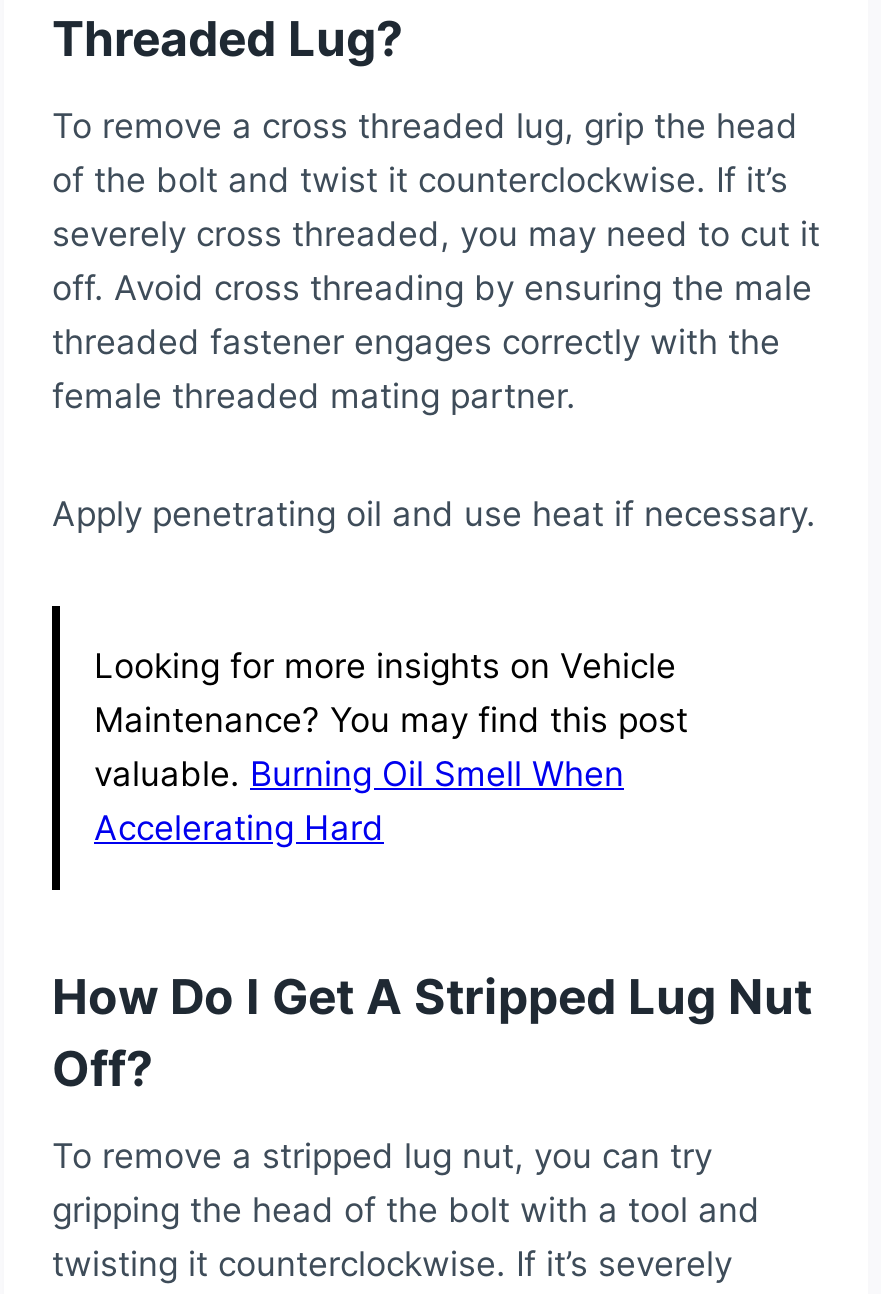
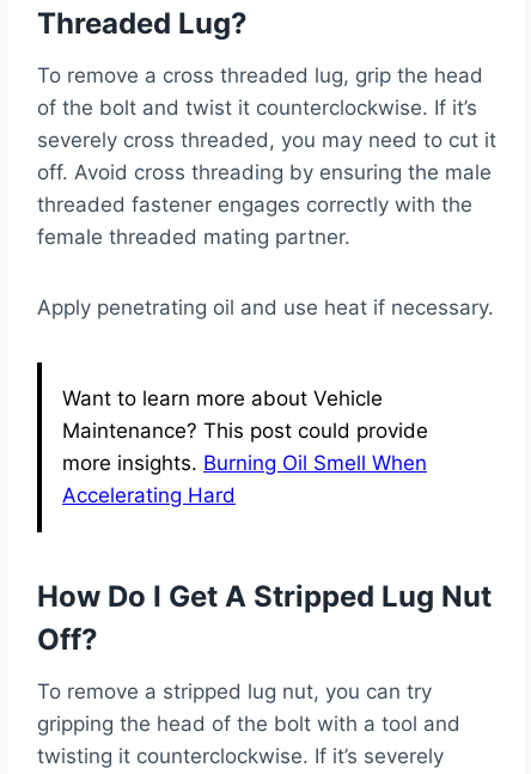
- Looking for more insights on Vehicle
- Maintenance? You may find this post
- valuable. Burning Oil Smell When
+ Want to learn more about Vehicle
+ Maintenance? This post could provide
+ more insights. Burning Oil Smell When
